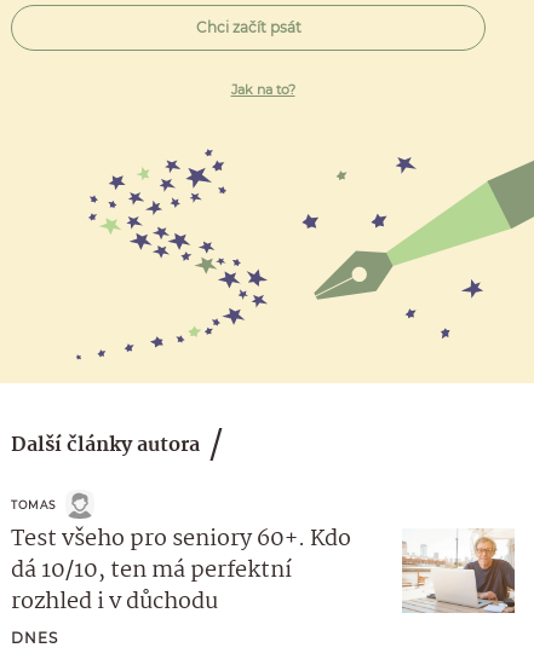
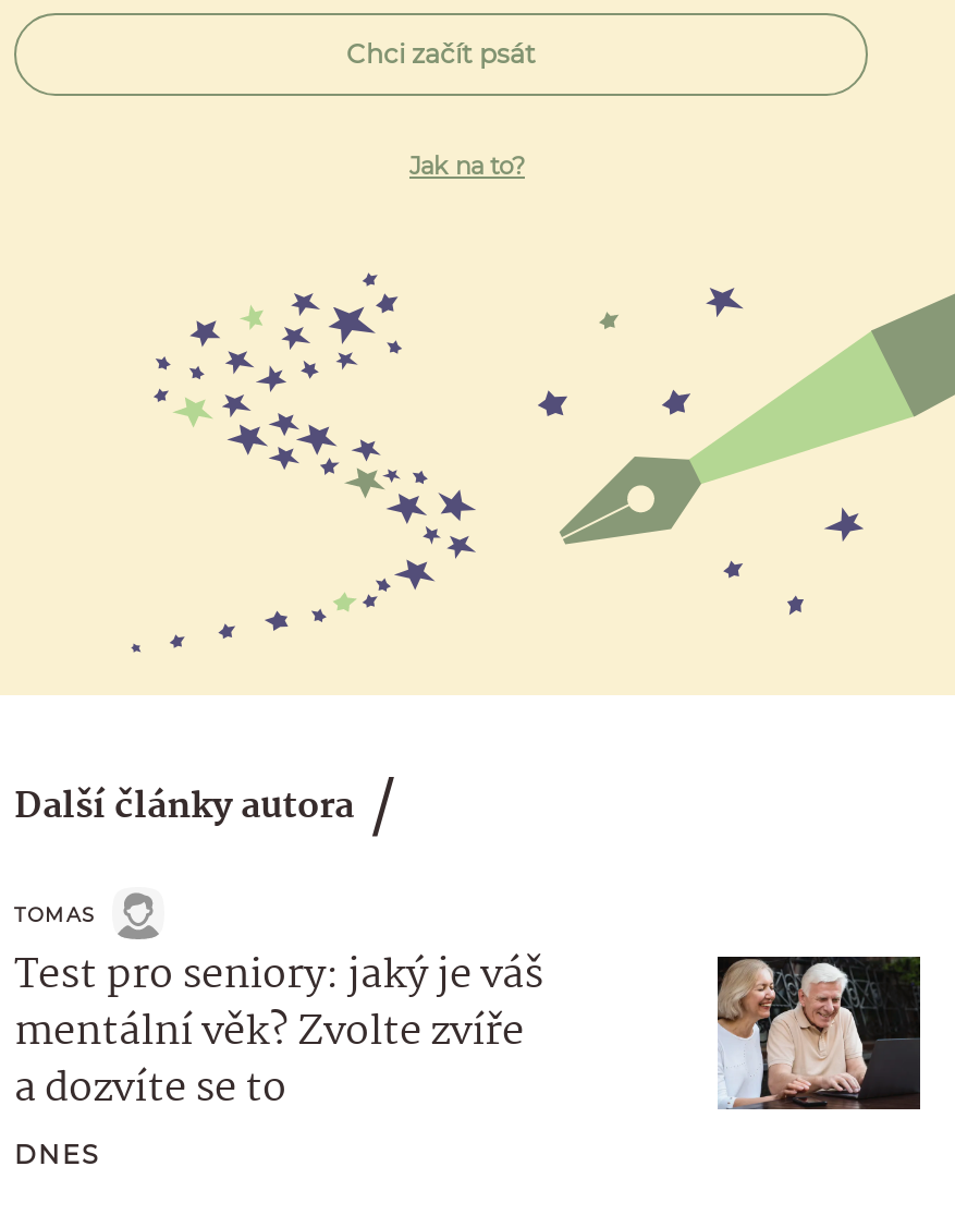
- Test všeho pro seniory 60+. Kdo
- dá 10/10, ten má perfektní
- rozhled i v důchodu
+ Test pro seniory: jaký je váš
+ mentální věk? Zvolte zvíře
+ a dozvíte se to

- [image]
+ [image]
